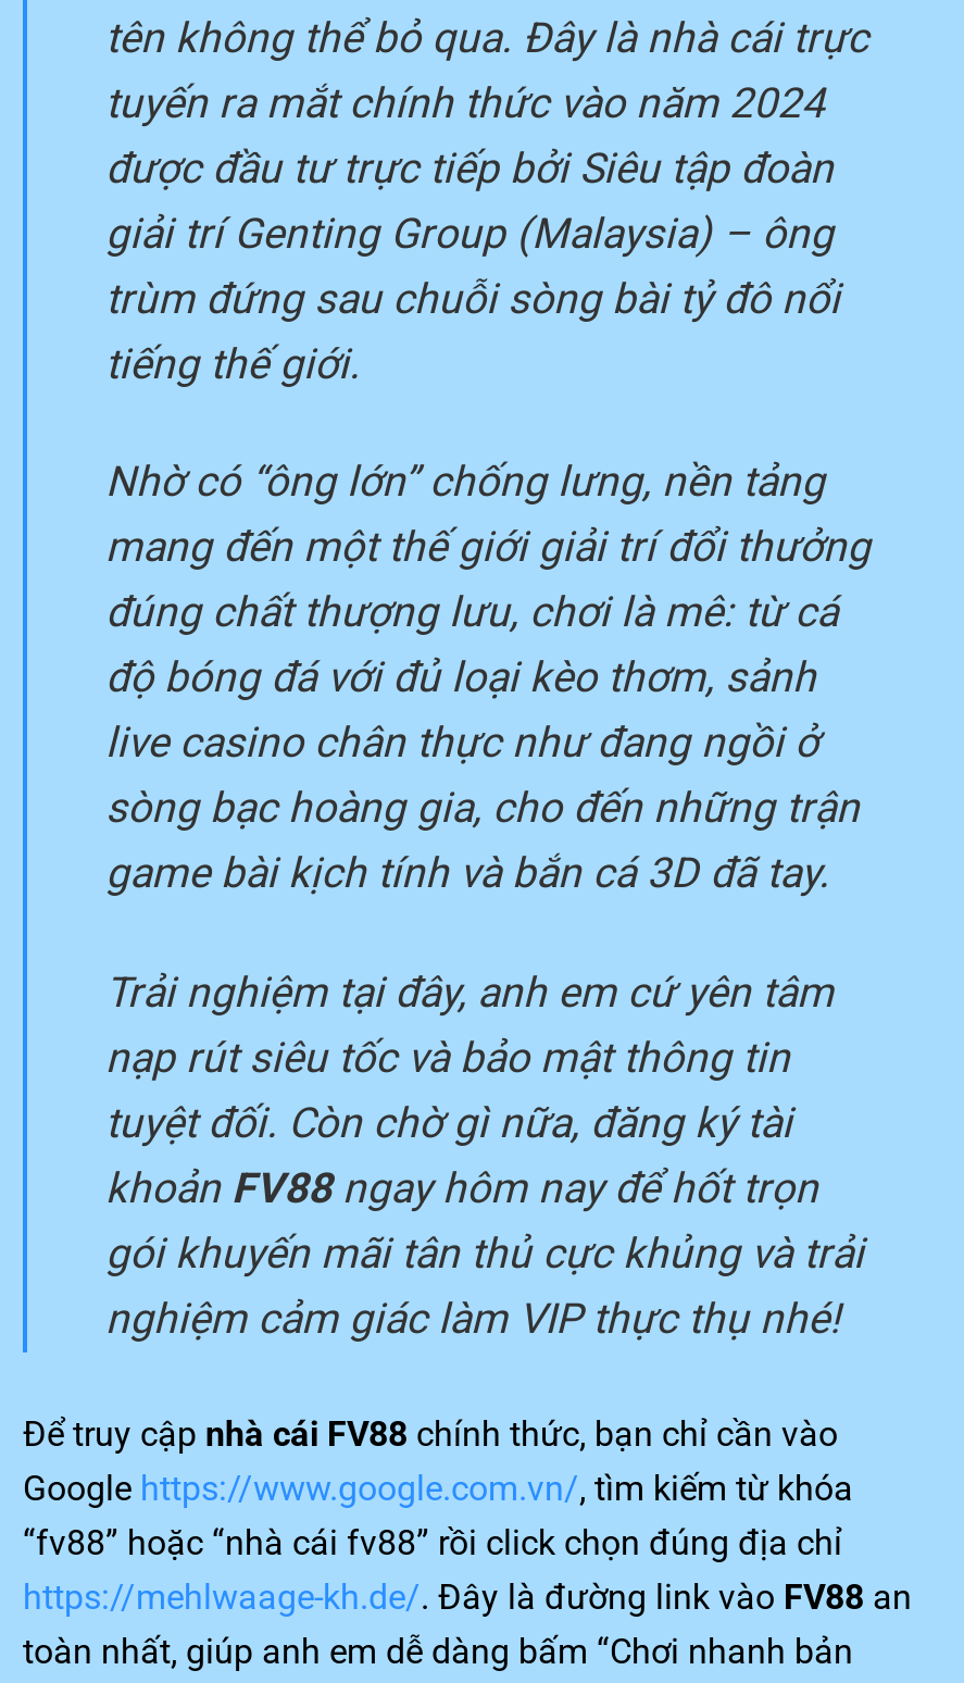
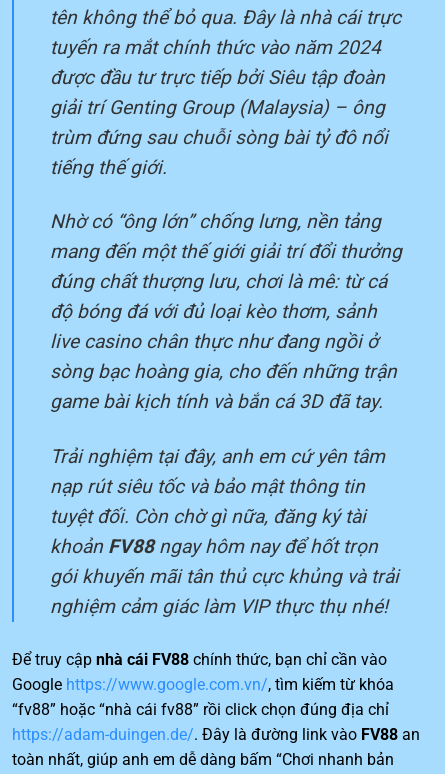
- https://mehlwaage-kh.de/. Đây là đường link vào FV88 an
+ https://adam-duingen.de/. Đây là đường link vào FV88 an
